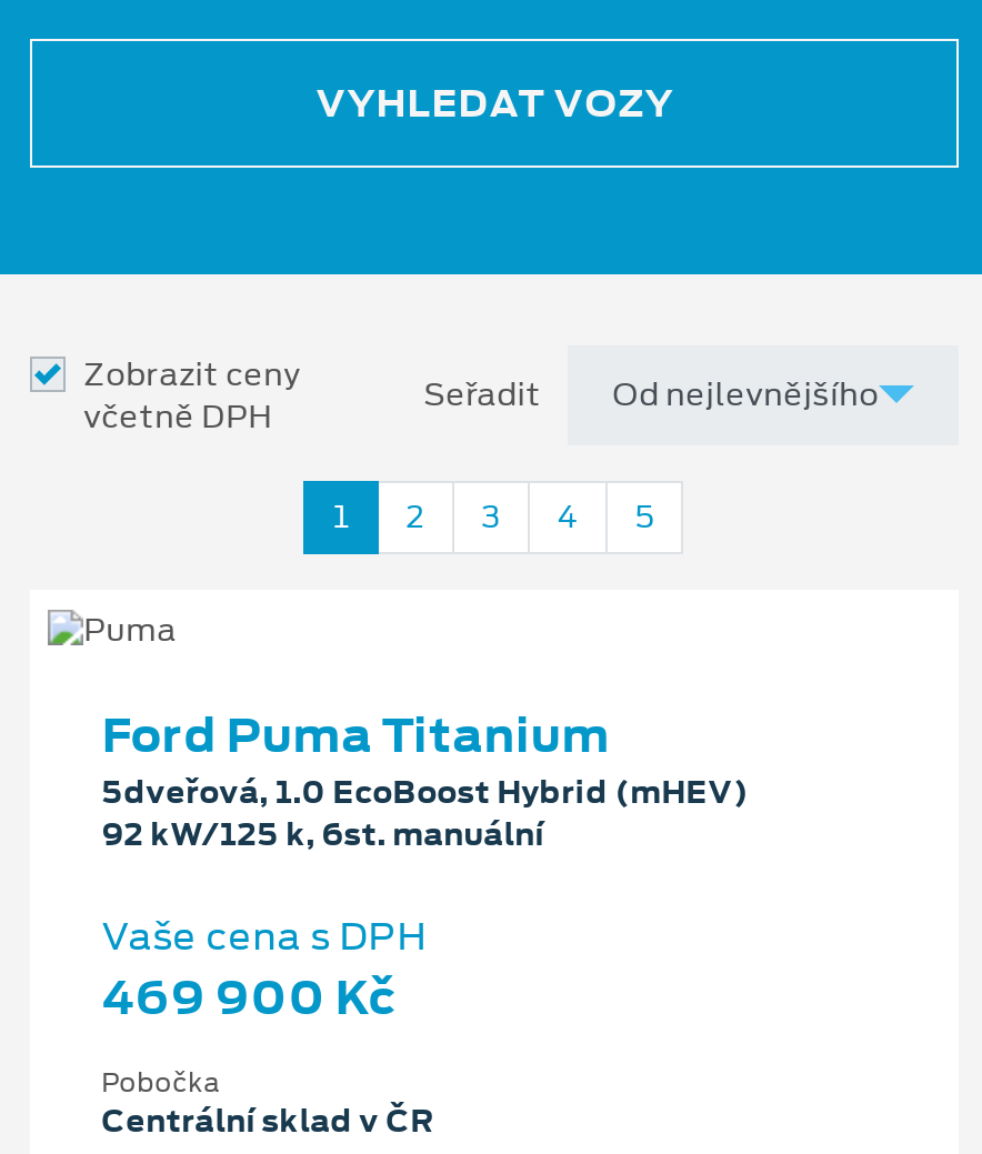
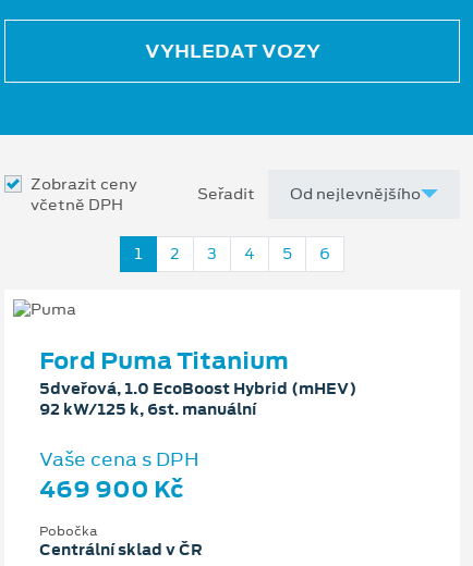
+ 6
